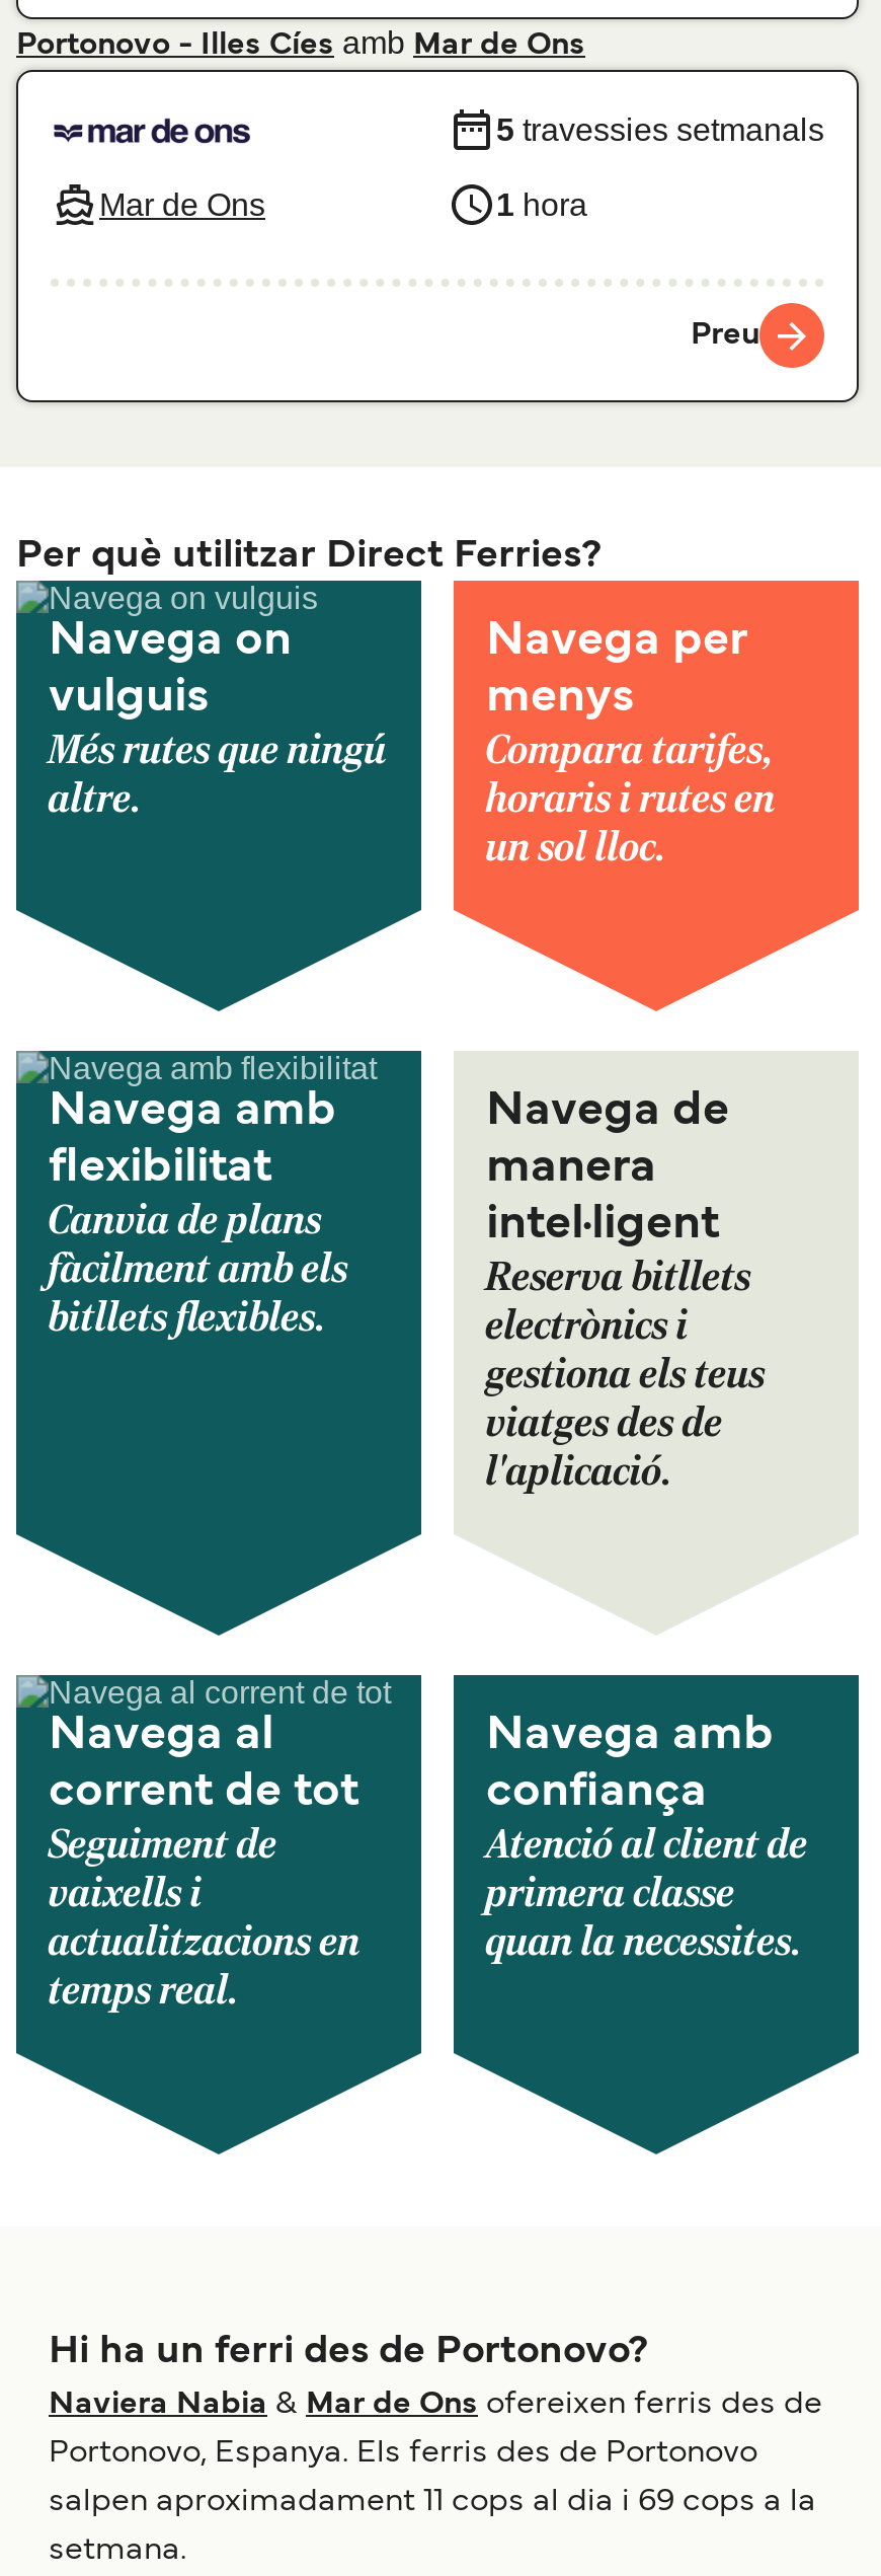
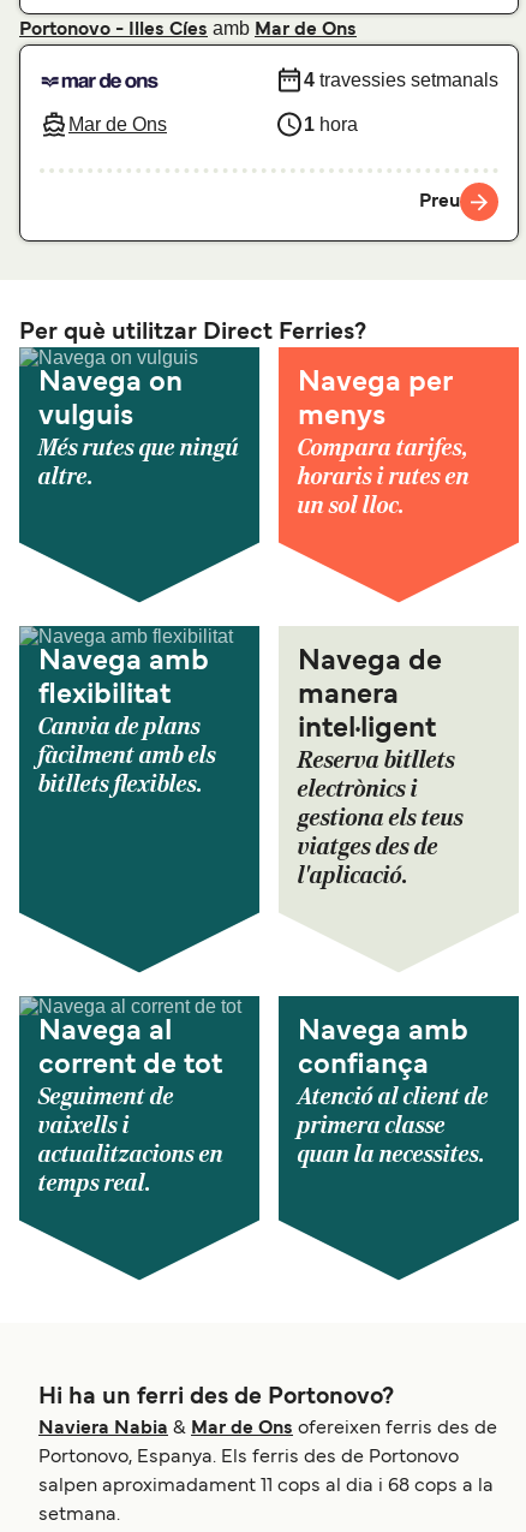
- 5 travessies setmanals
+ 4 travessies setmanals

- salpen aproximadament 11 cops al dia i 69 cops a la
+ salpen aproximadament 11 cops al dia i 68 cops a la
